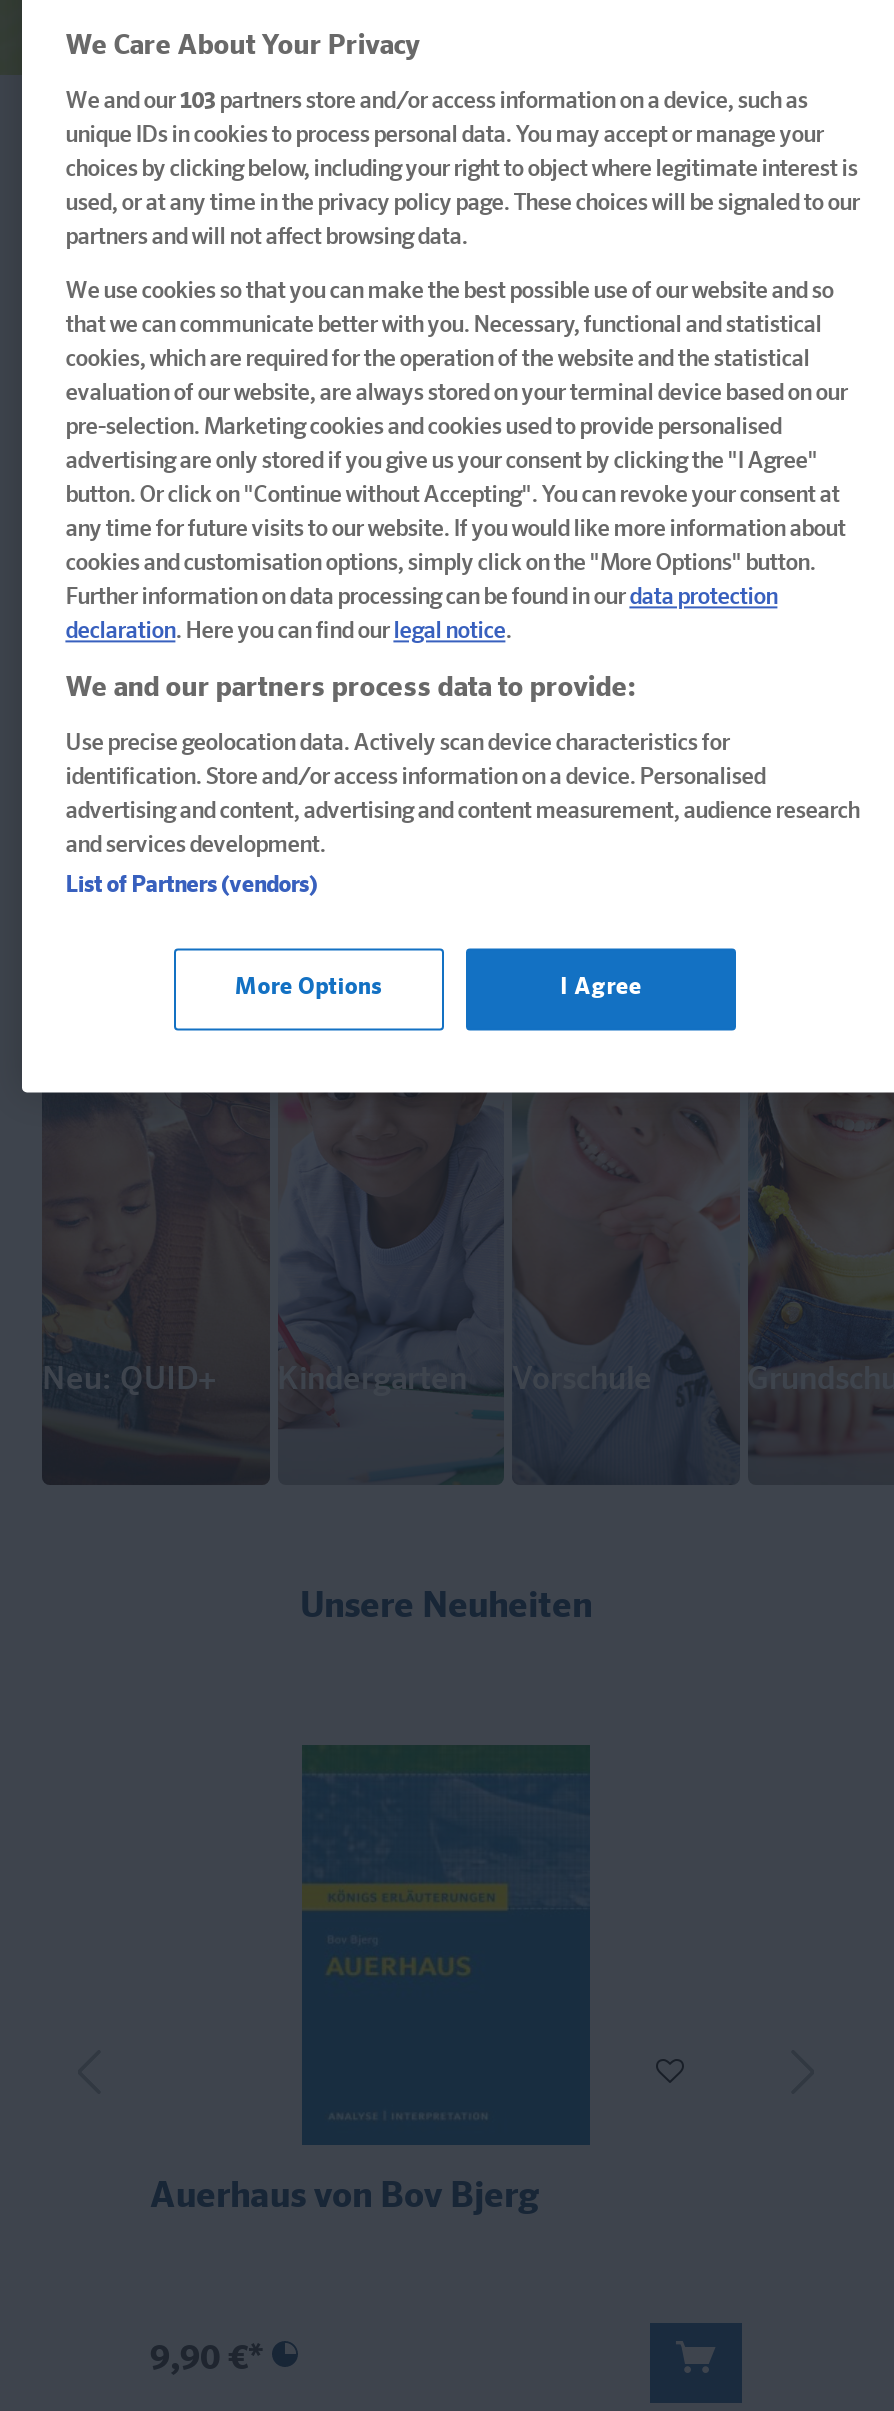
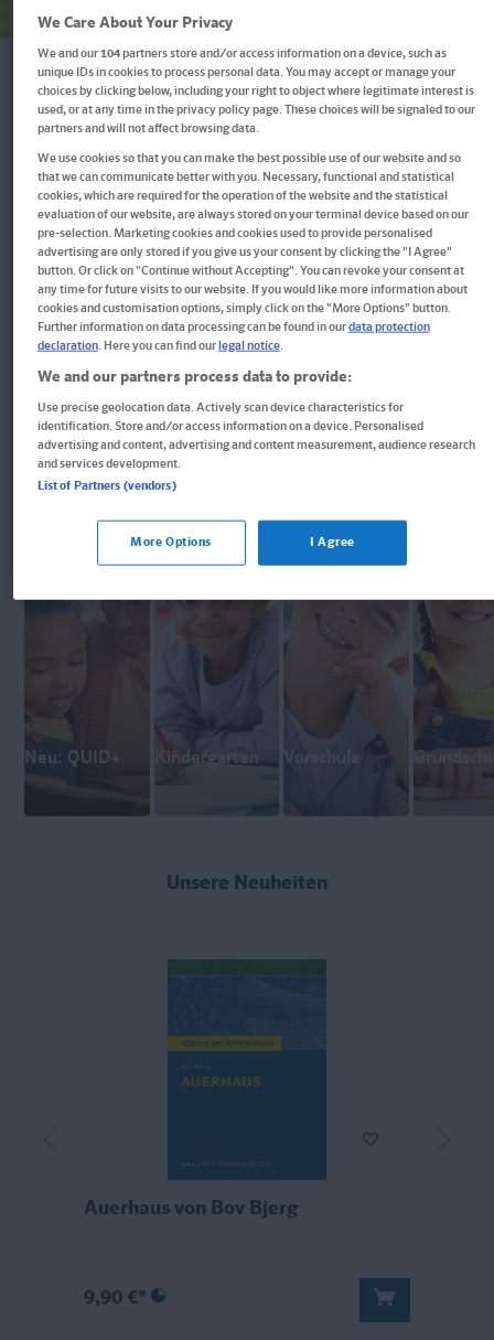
- We and our 103 partners store and/or access information on a device, such as
+ We and our 104 partners store and/or access information on a device, such as
